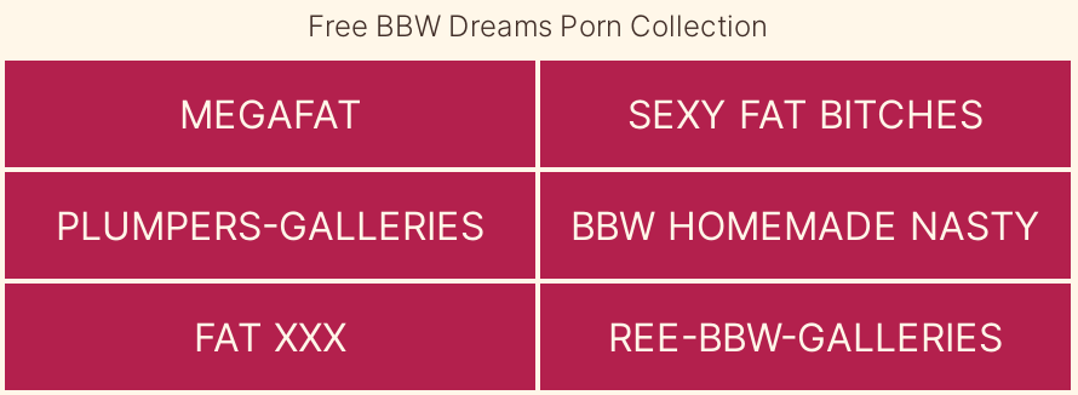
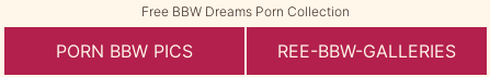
- MEGAFAT
- SEXY FAT BITCHES
- PLUMPERS-GALLERIES
- BBW HOMEMADE NASTY
- FAT XXX
+ PORN BBW PICS
